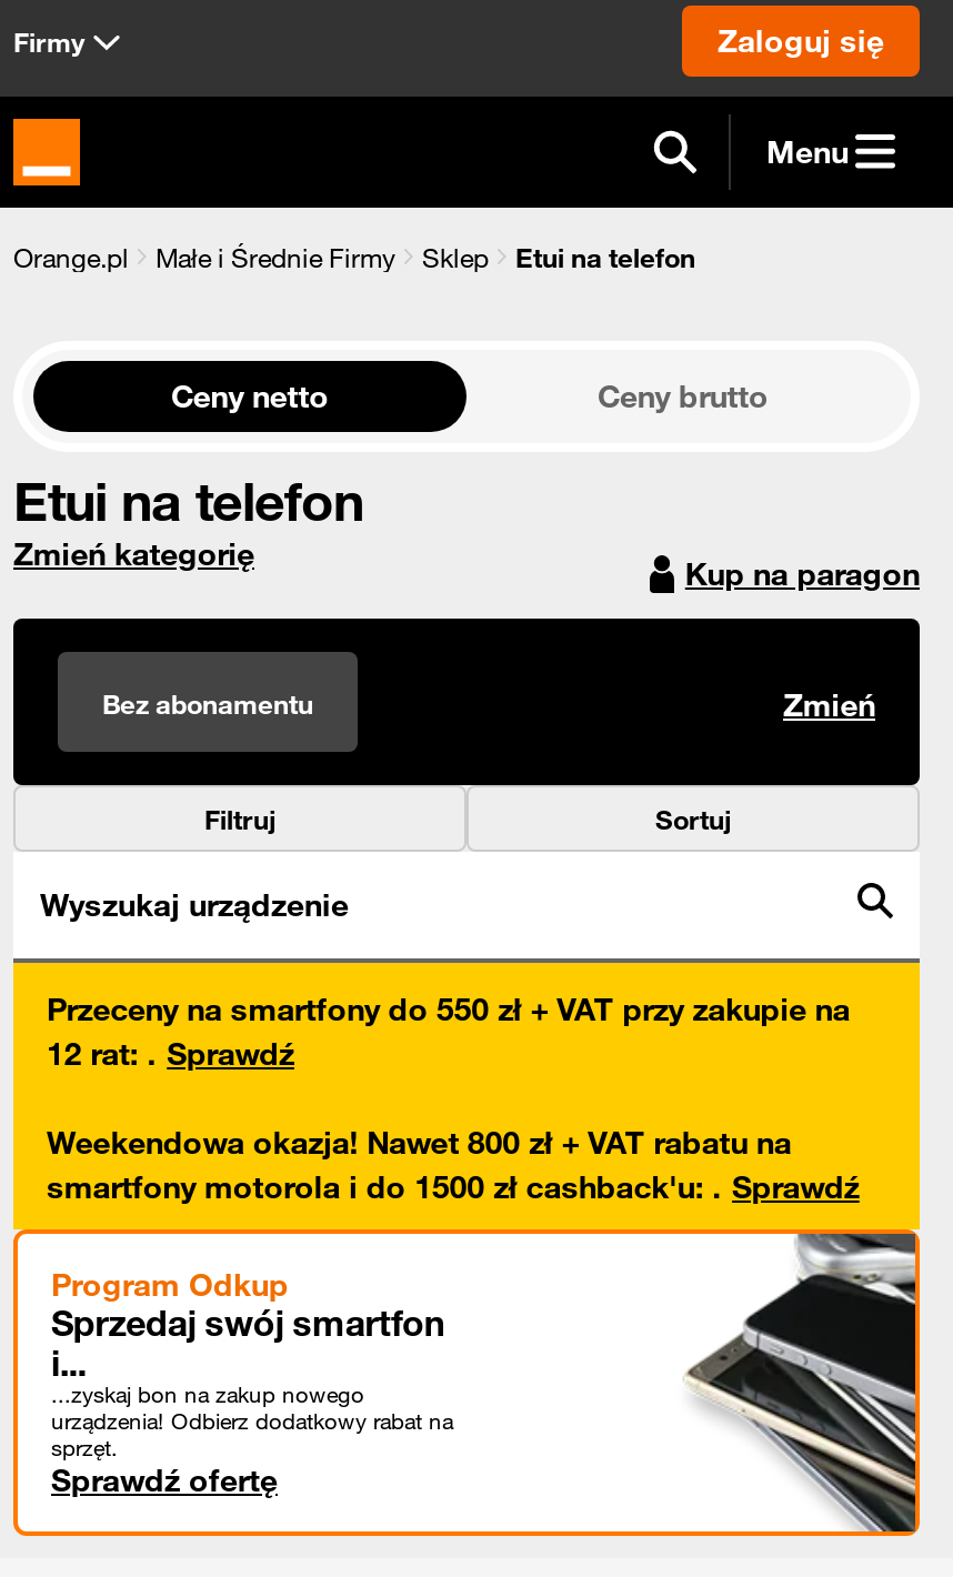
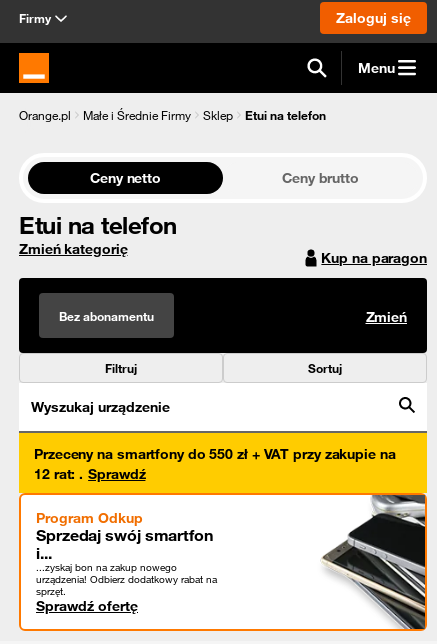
- Weekendowa okazja! Nawet 800 zł + VAT rabatu na
- smartfony motorola i do 1500 zł cashback'u:. Sprawdź
